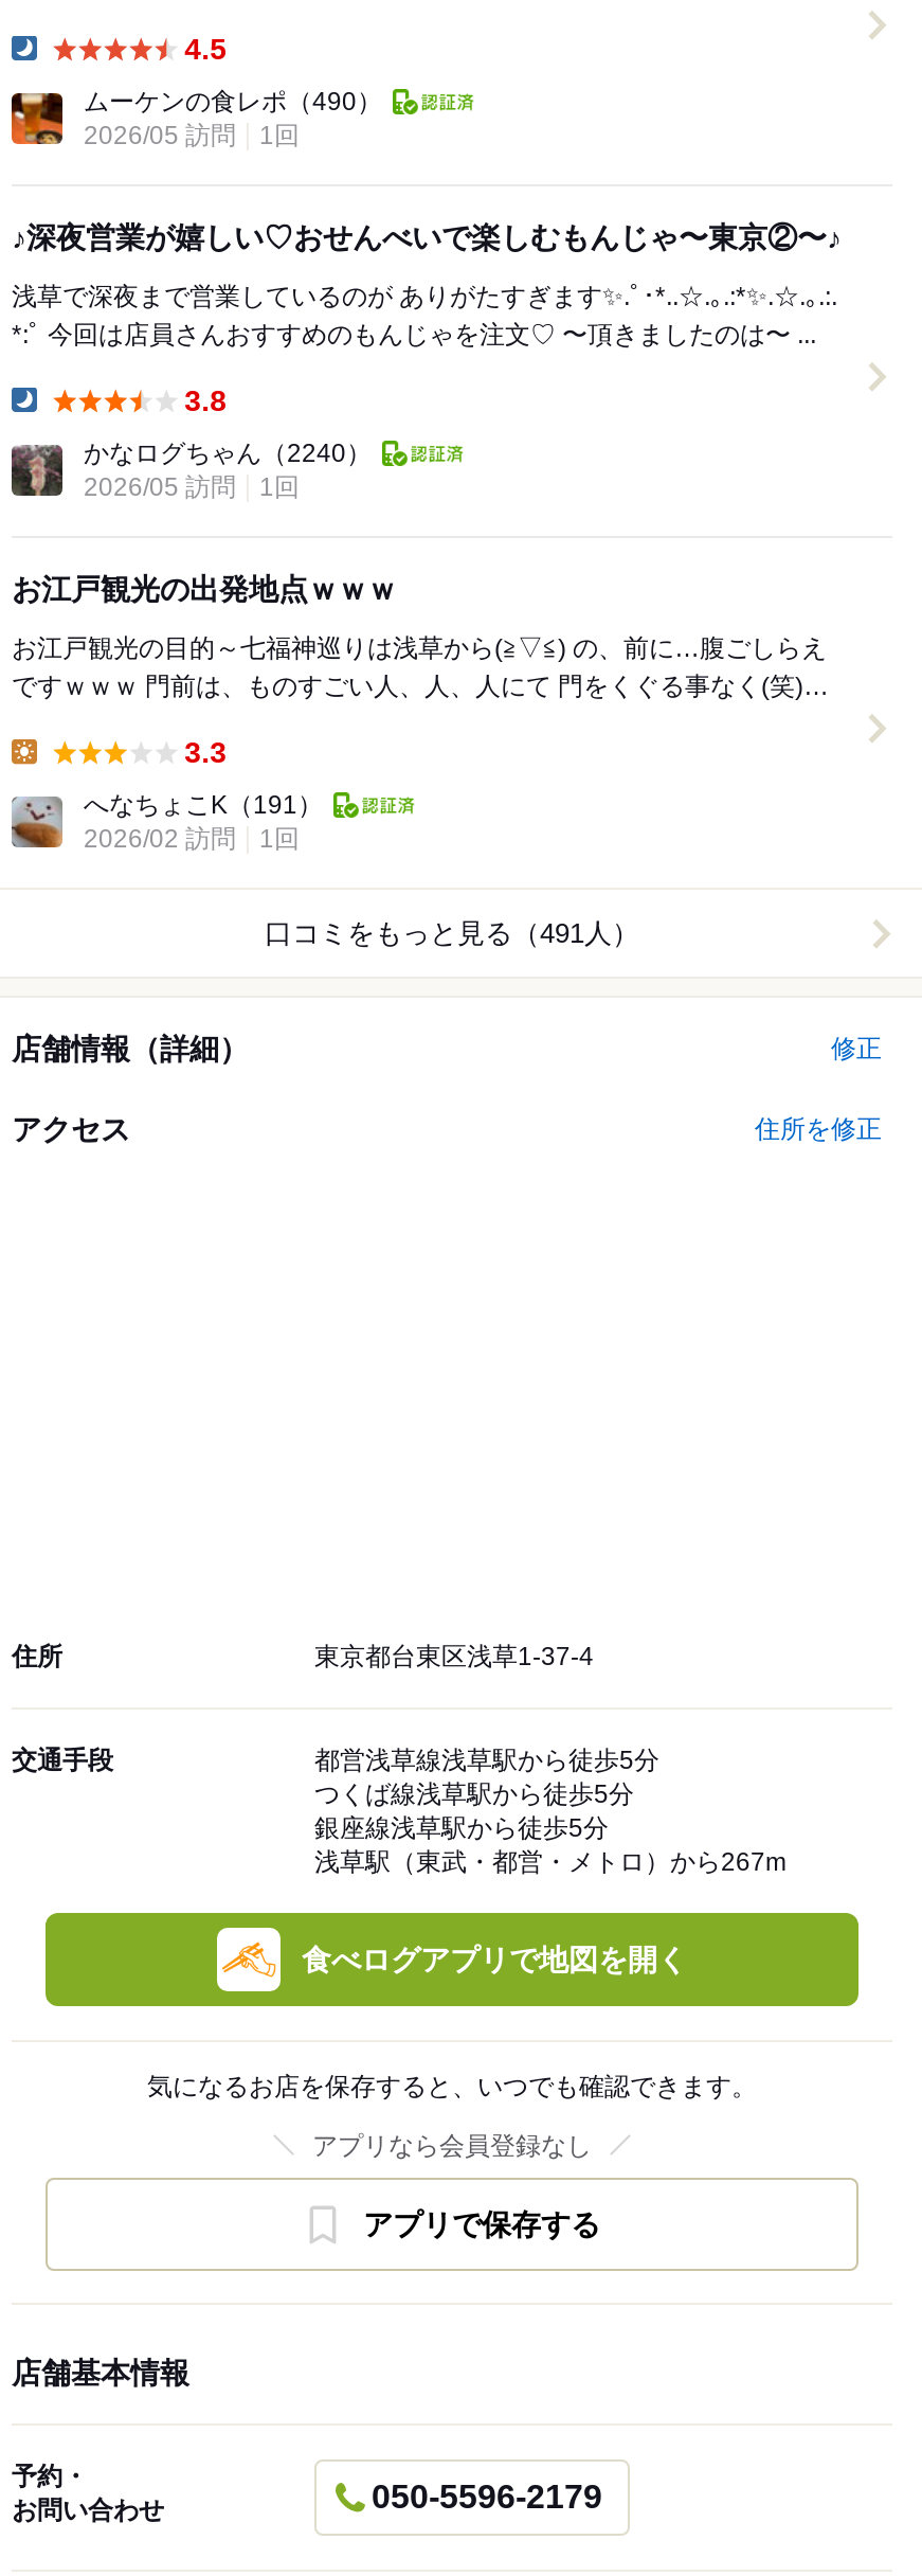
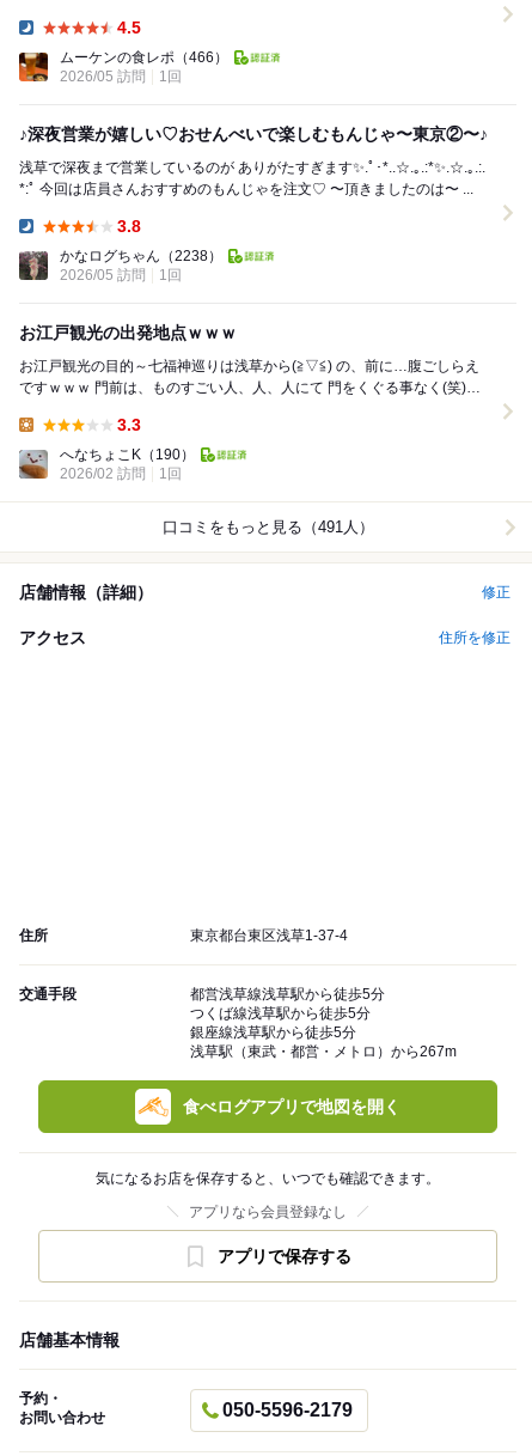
- ムーケンの食レポ（490）
+ ムーケンの食レポ（466）

- かなログちゃん（2240）
+ かなログちゃん（2238）

- へなちょこK（191）
+ へなちょこK（190）
